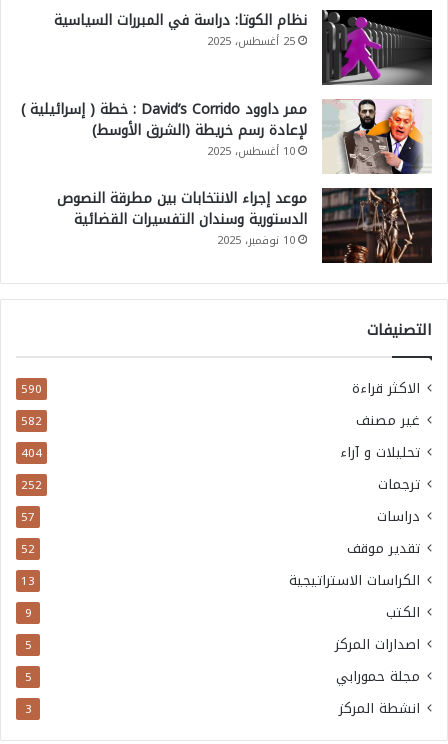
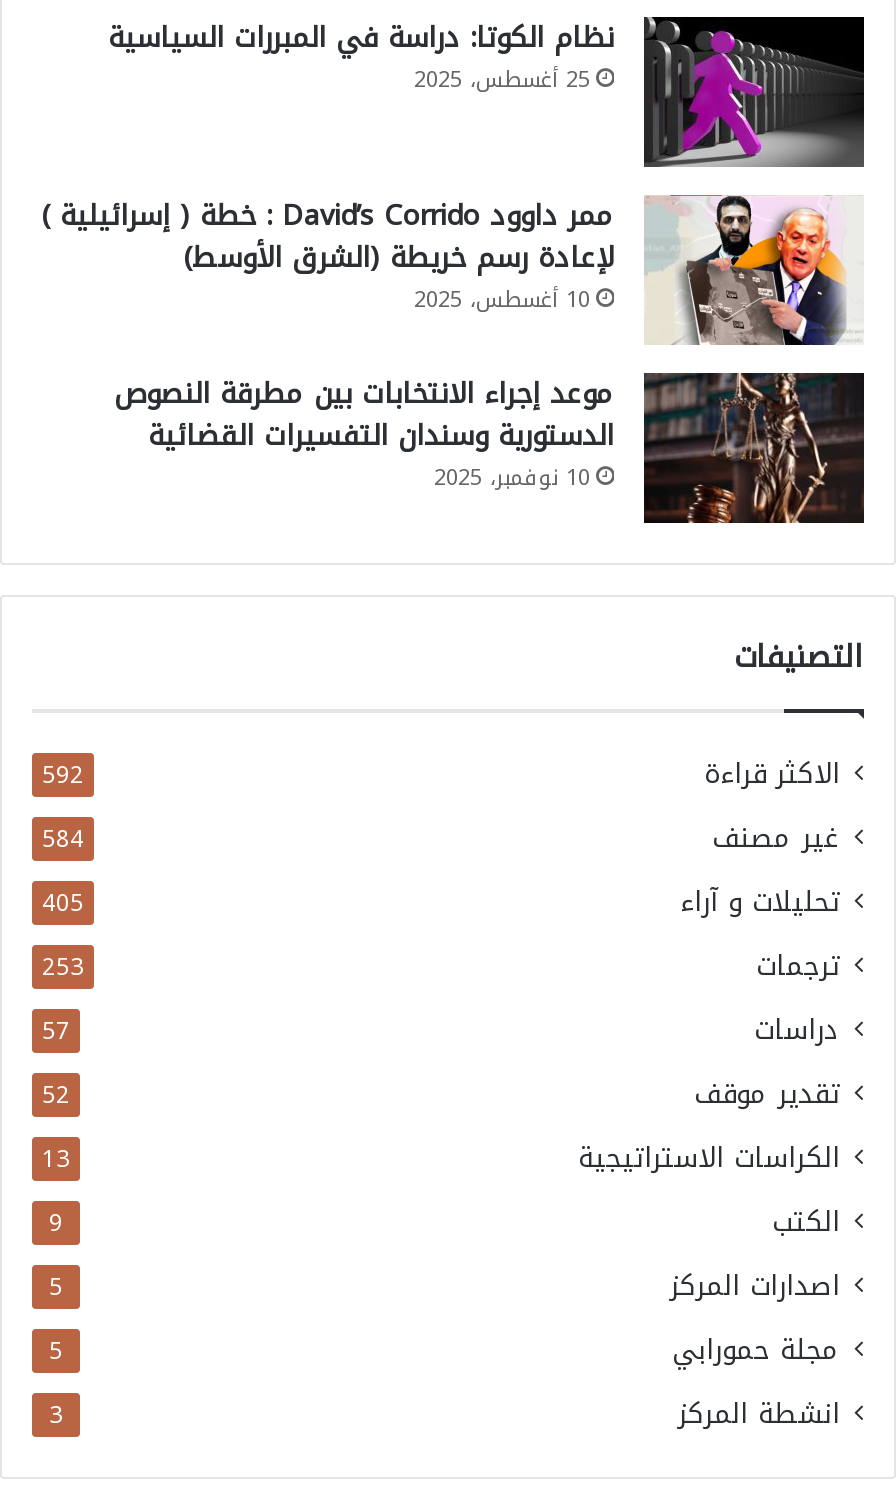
- 590
+ 592

- 582
+ 584

- 404
+ 405

- 252
+ 253
